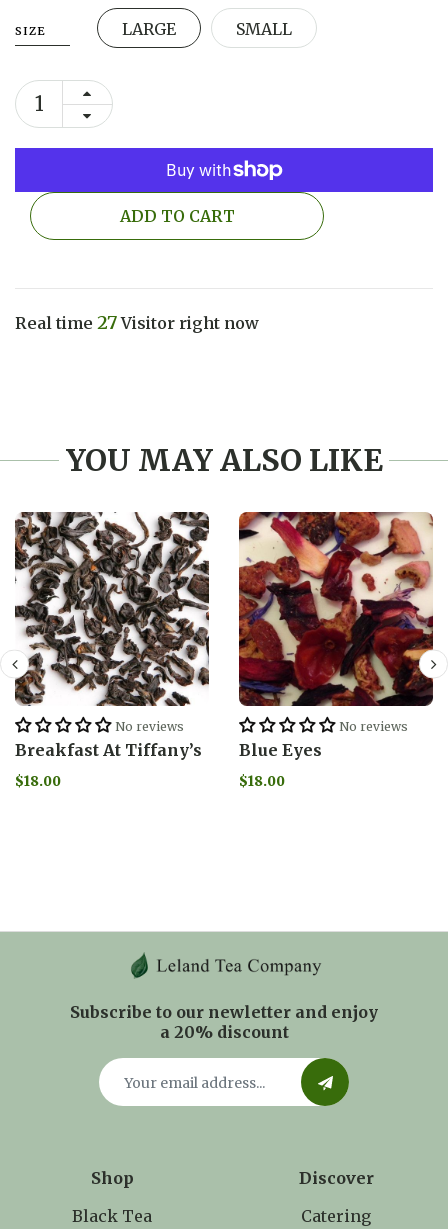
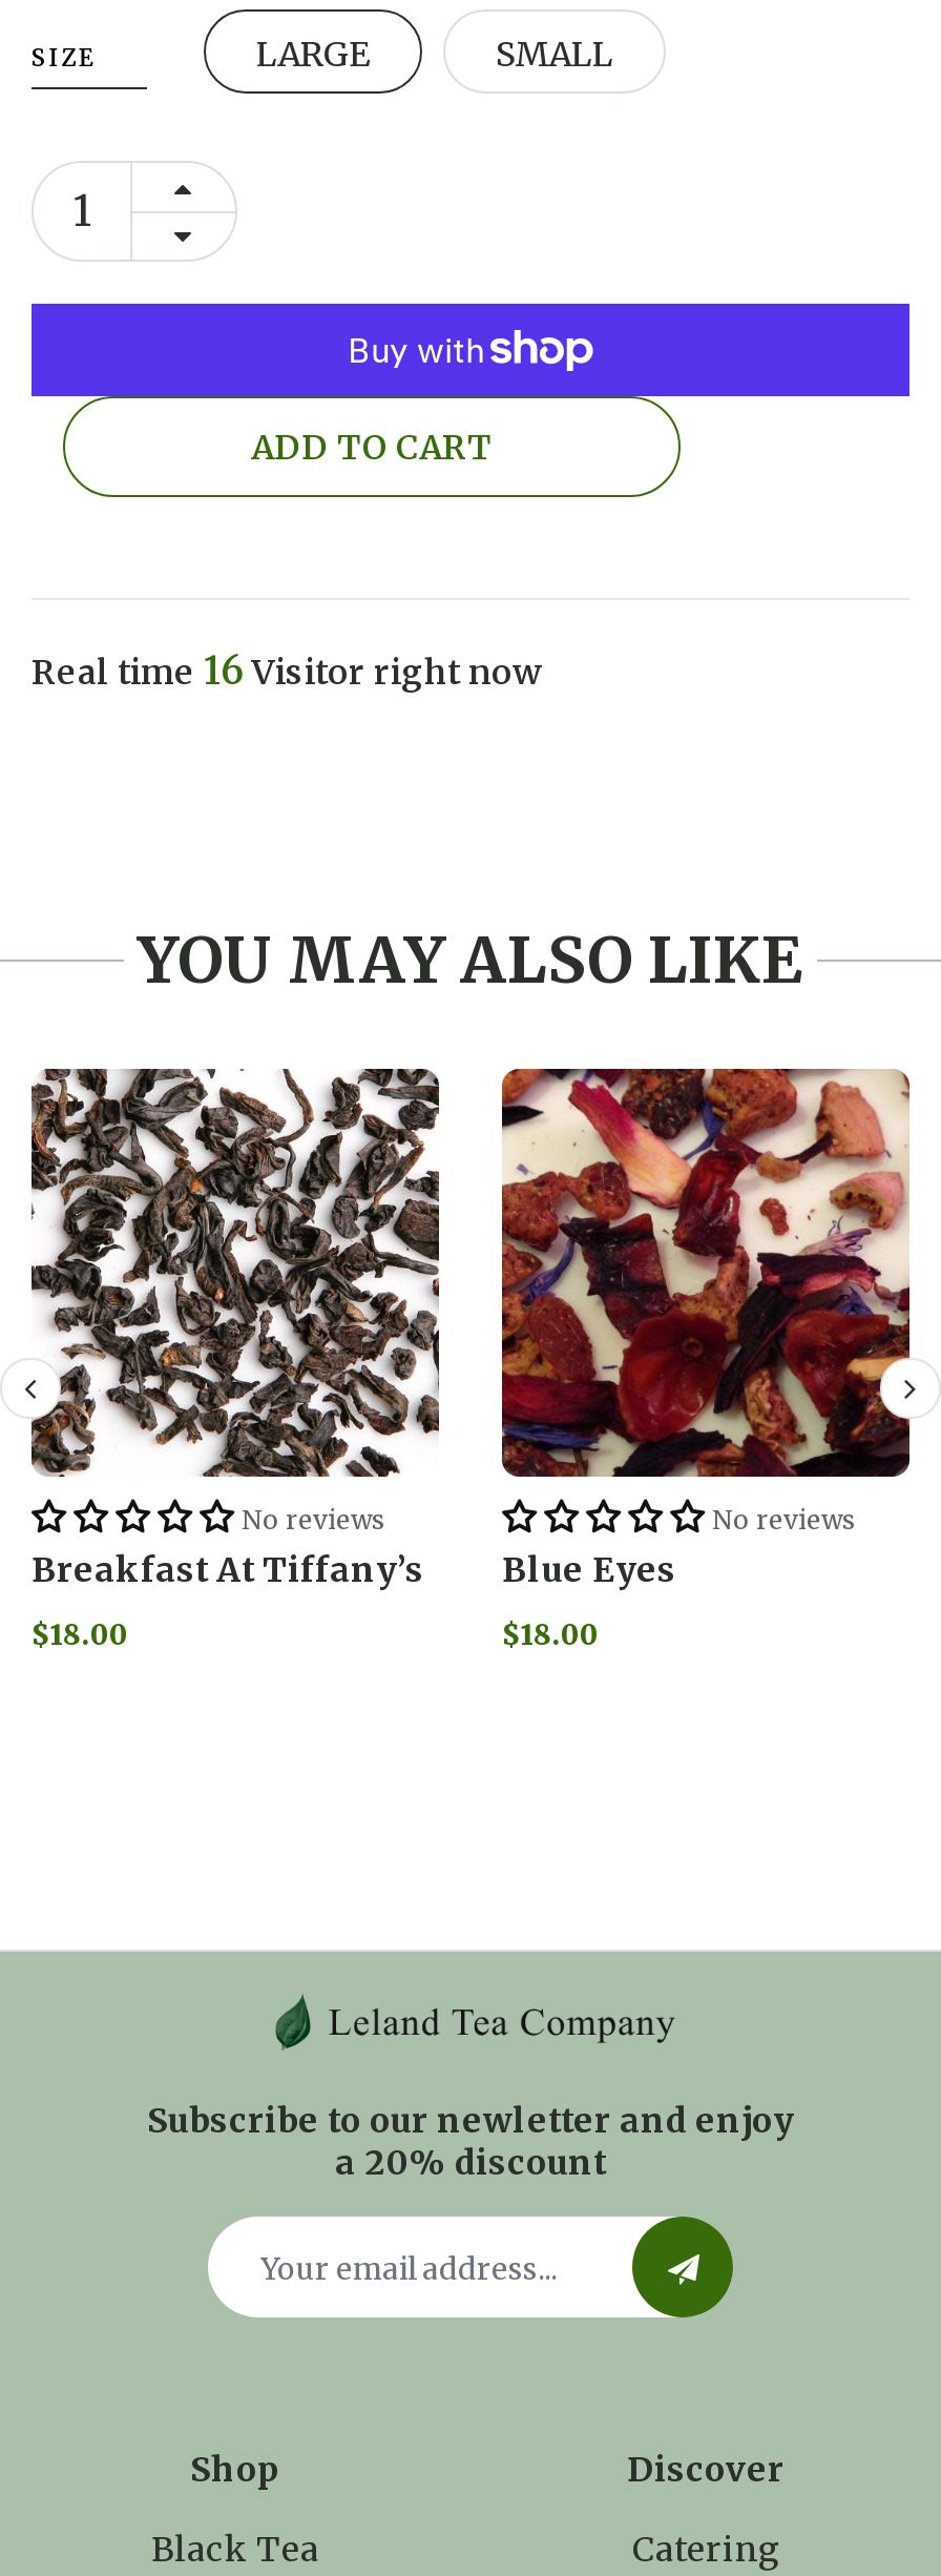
- Real time 27 Visitor right now
+ Real time 16 Visitor right now
